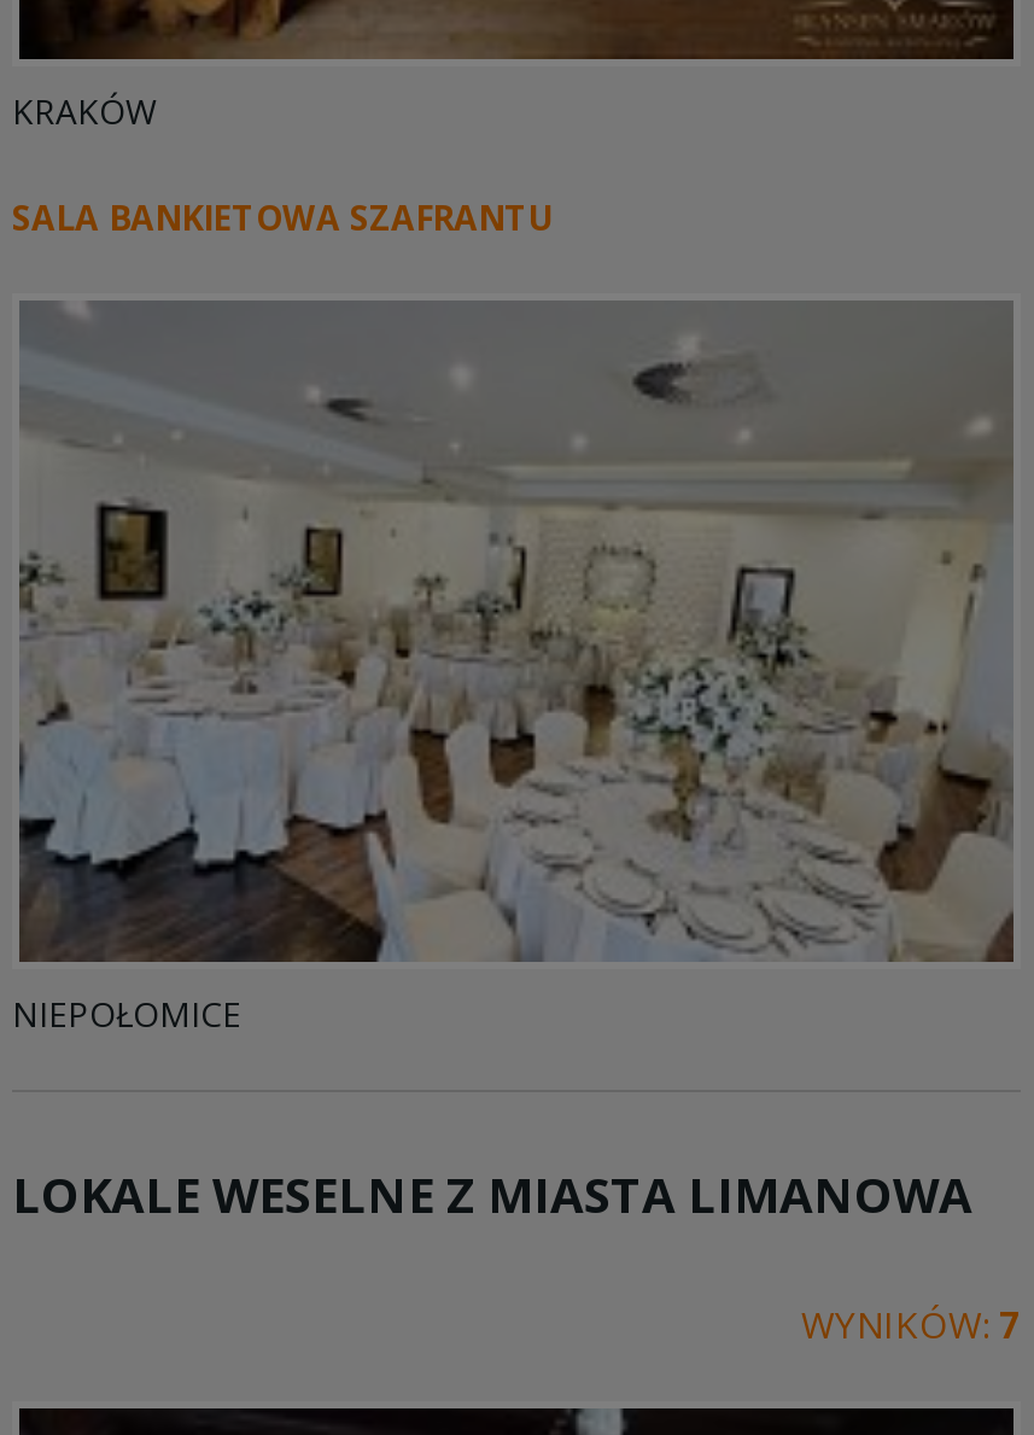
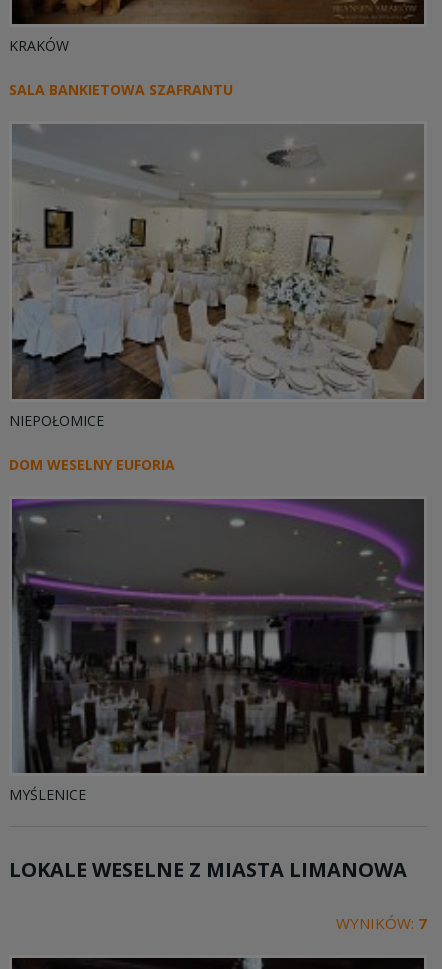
+ DOM WESELNY EUFORIA

+ [image]
+ MYŚLENICE
